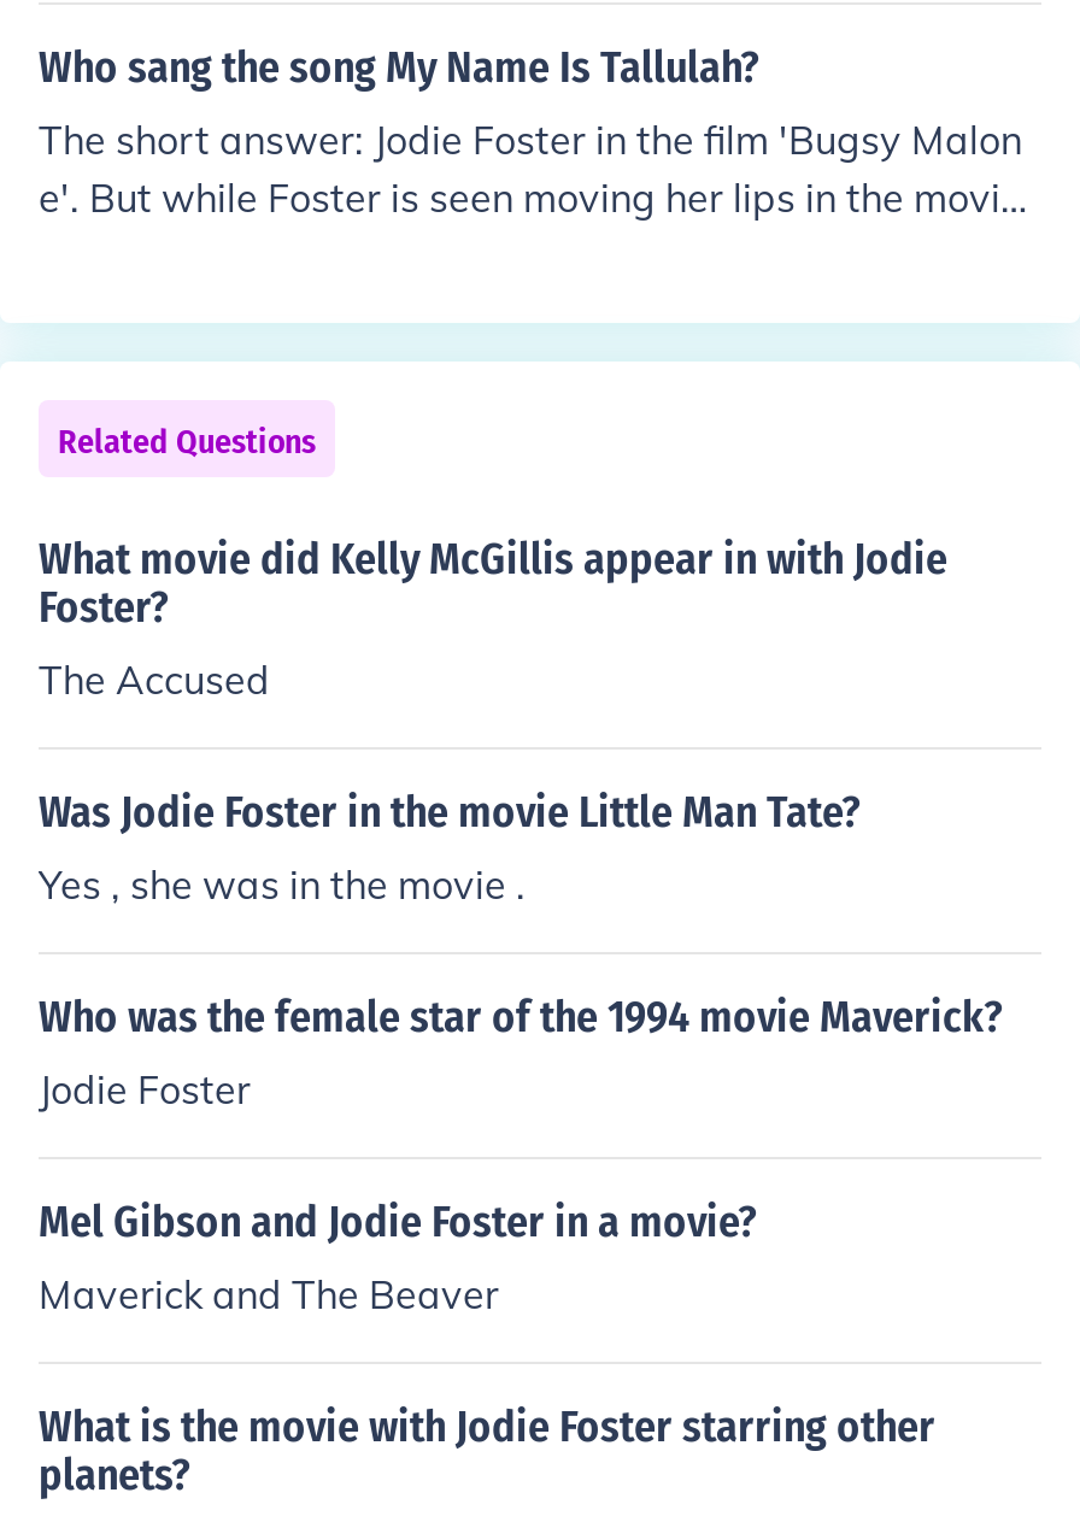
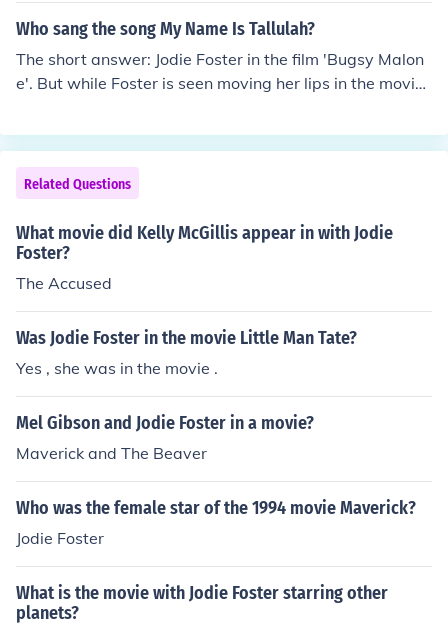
moved down: Who was the female star of the 1994 movie Maverick? | Jodie Foster

moved up: Mel Gibson and Jodie Foster in a movie? | Maverick and The Beaver
